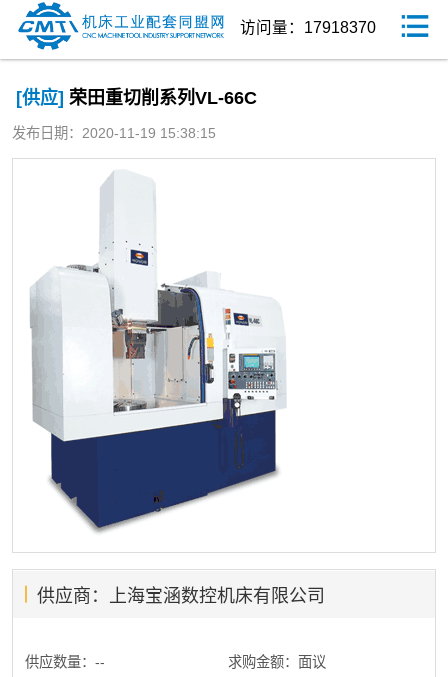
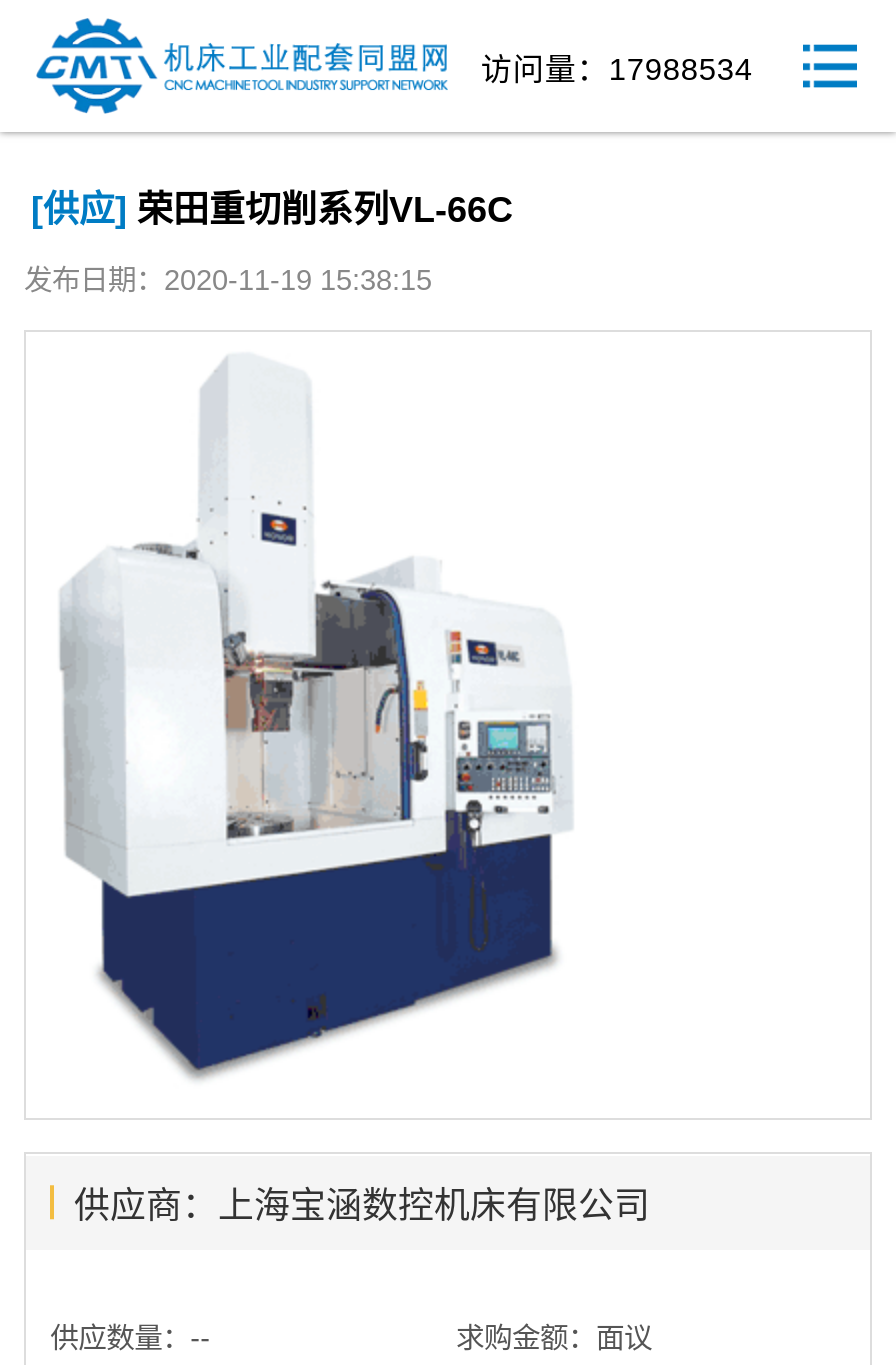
- 访问量：17918370
+ 访问量：17988534
